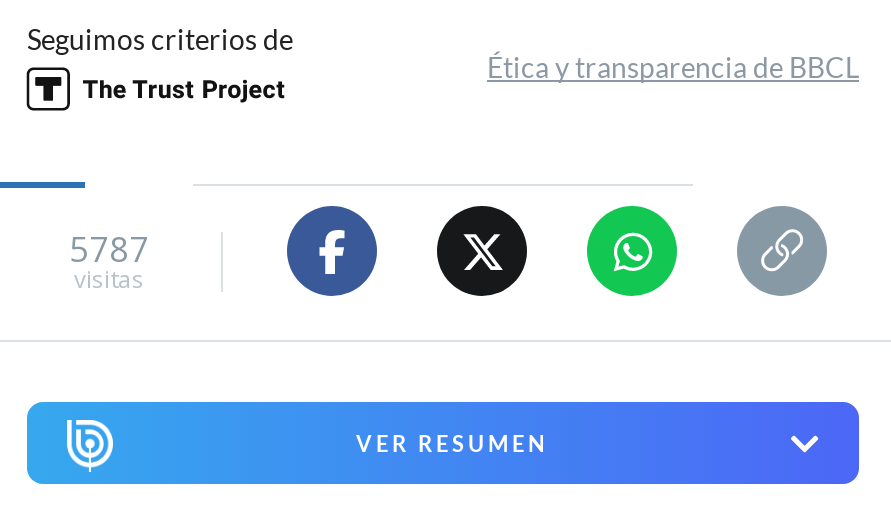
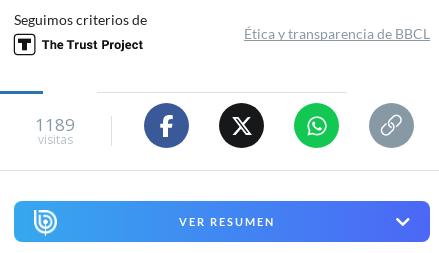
- 5787
+ 1189
